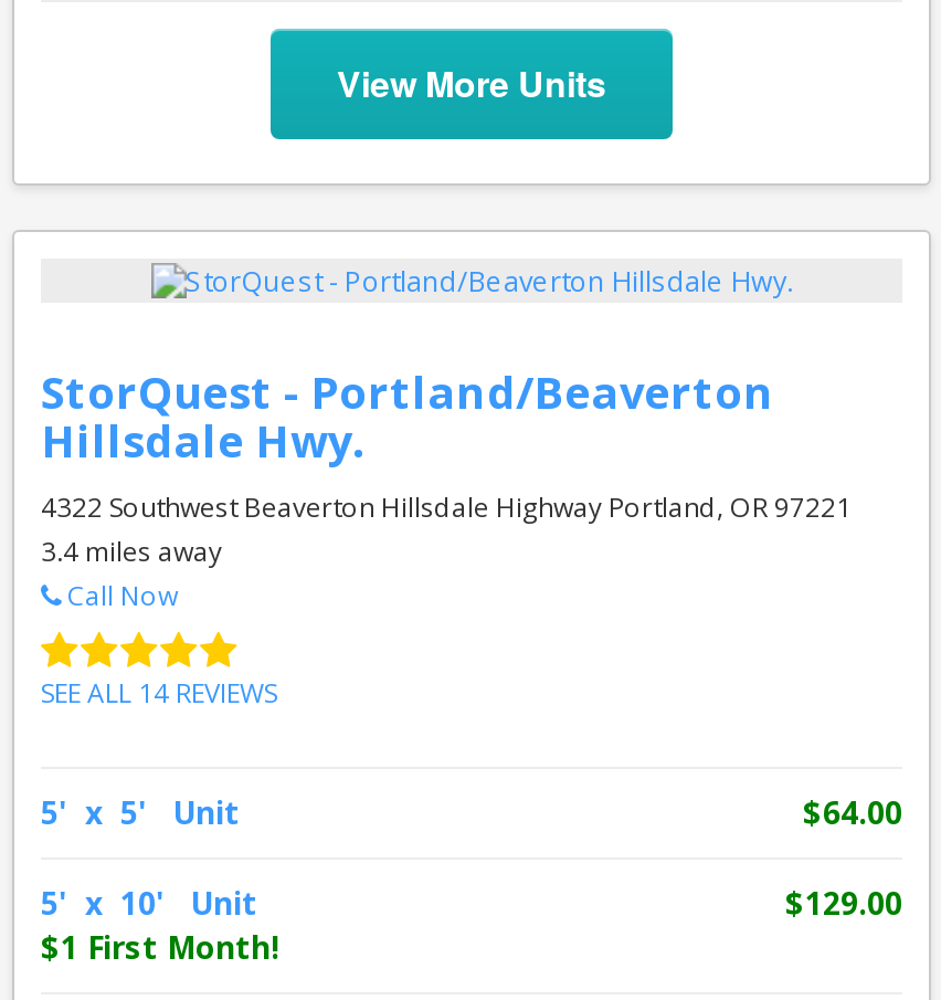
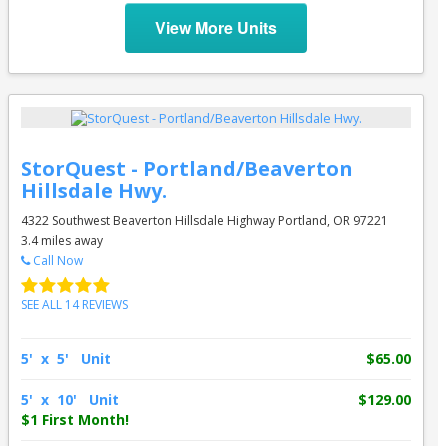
- $64.00
+ $65.00
